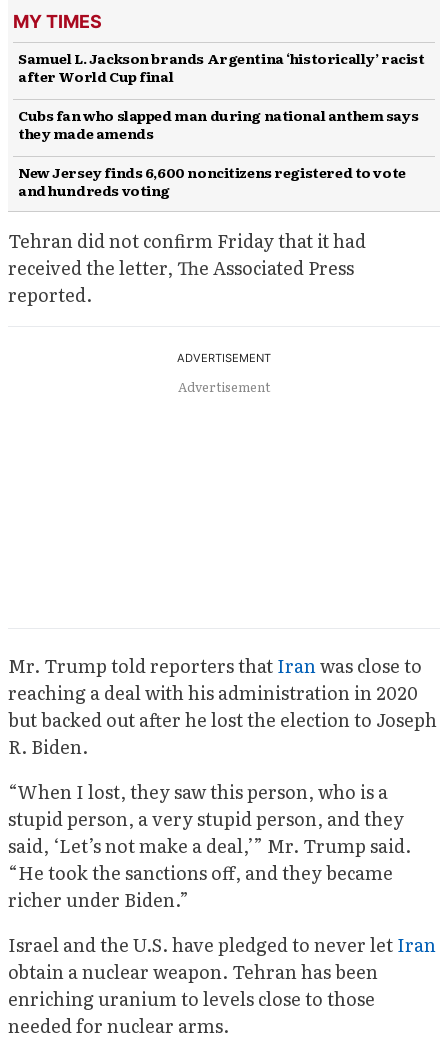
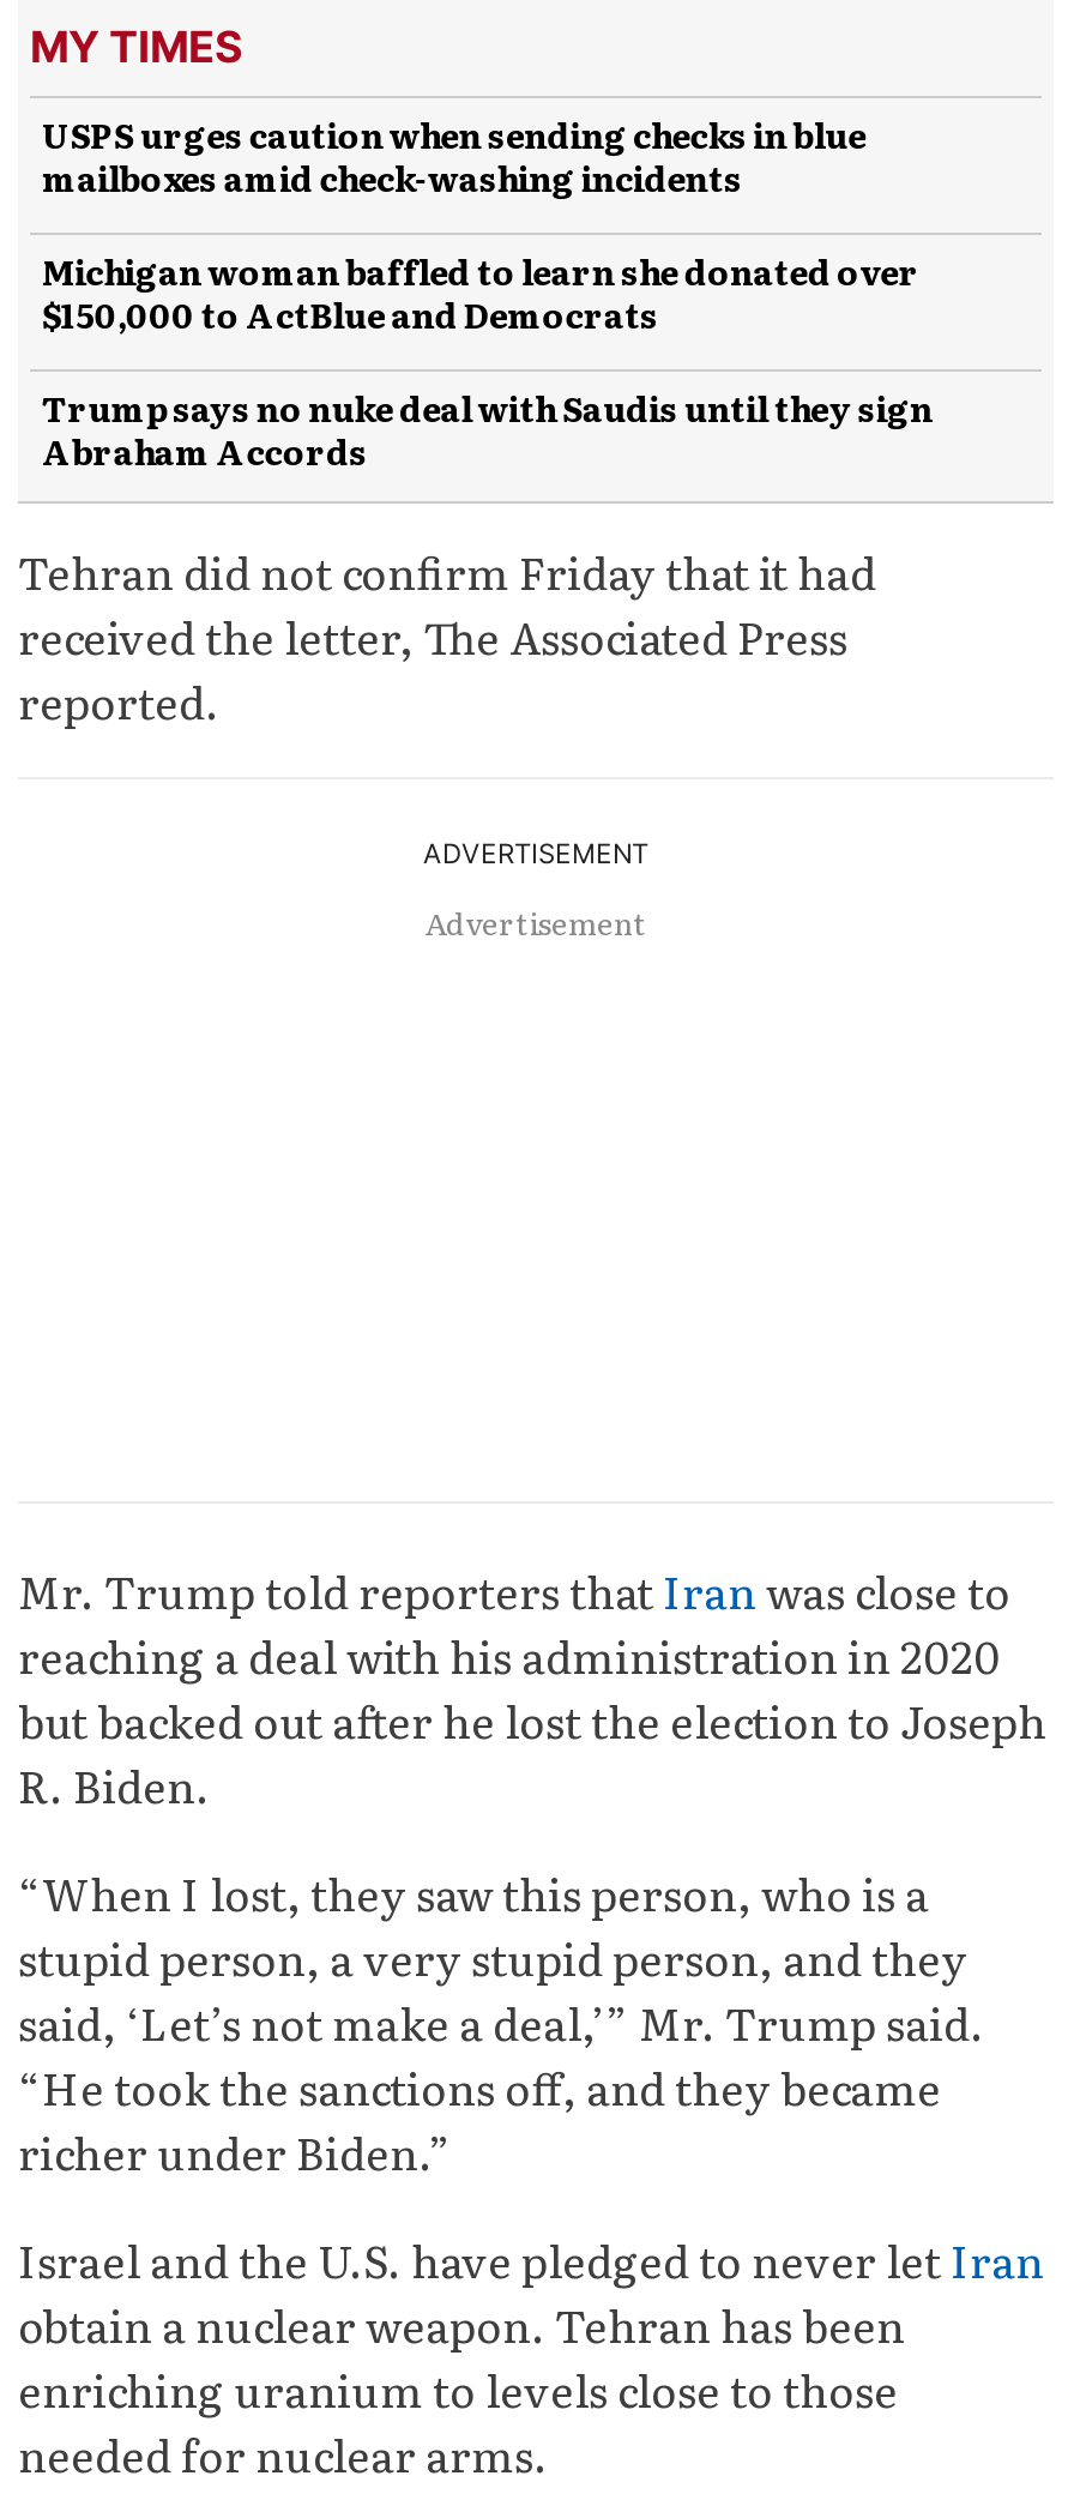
- Samuel L. Jackson brands Argentina ‘historically’ racist
- after World Cup final
+ USPS urges caution when sending checks in blue
+ mailboxes amid check-washing incidents

- Cubs fan who slapped man during national anthem says
- they made amends
+ Michigan woman baffled to learn she donated over
+ $150,000 to ActBlue and Democrats

- New Jersey finds 6,600 noncitizens registered to vote
- and hundreds voting
+ Trump says no nuke deal with Saudis until they sign
+ Abraham Accords
